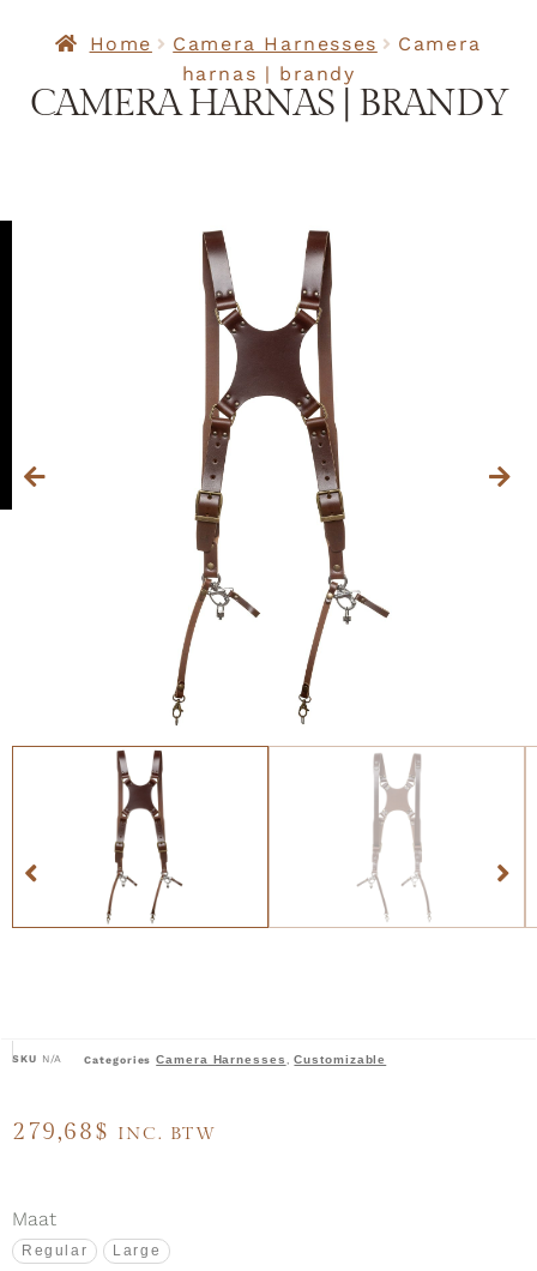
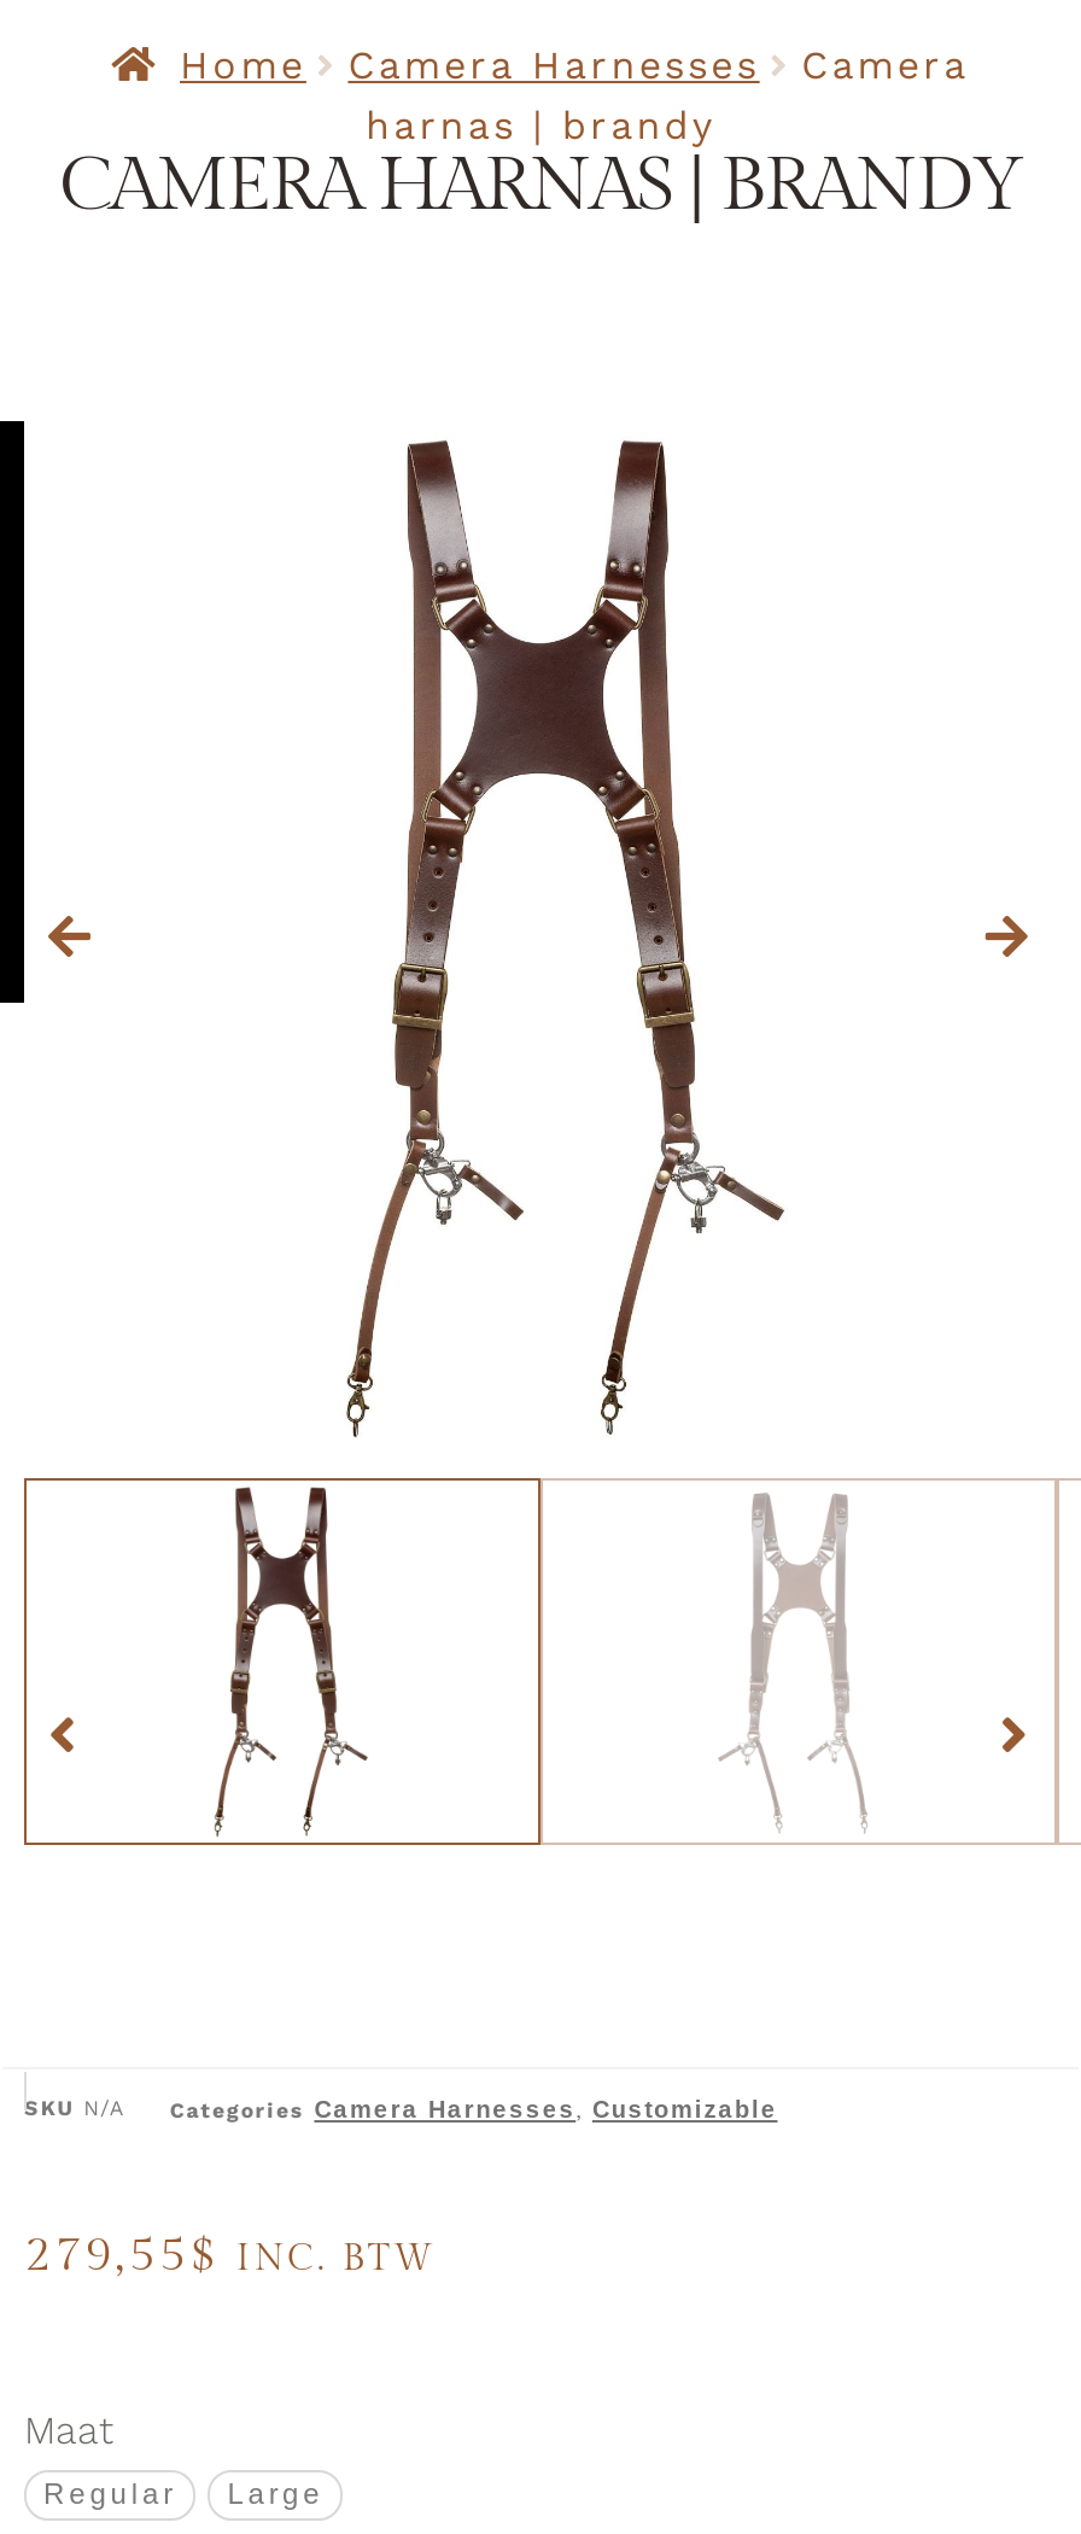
- 279,68 $ INC. BTW
+ 279,55 $ INC. BTW
